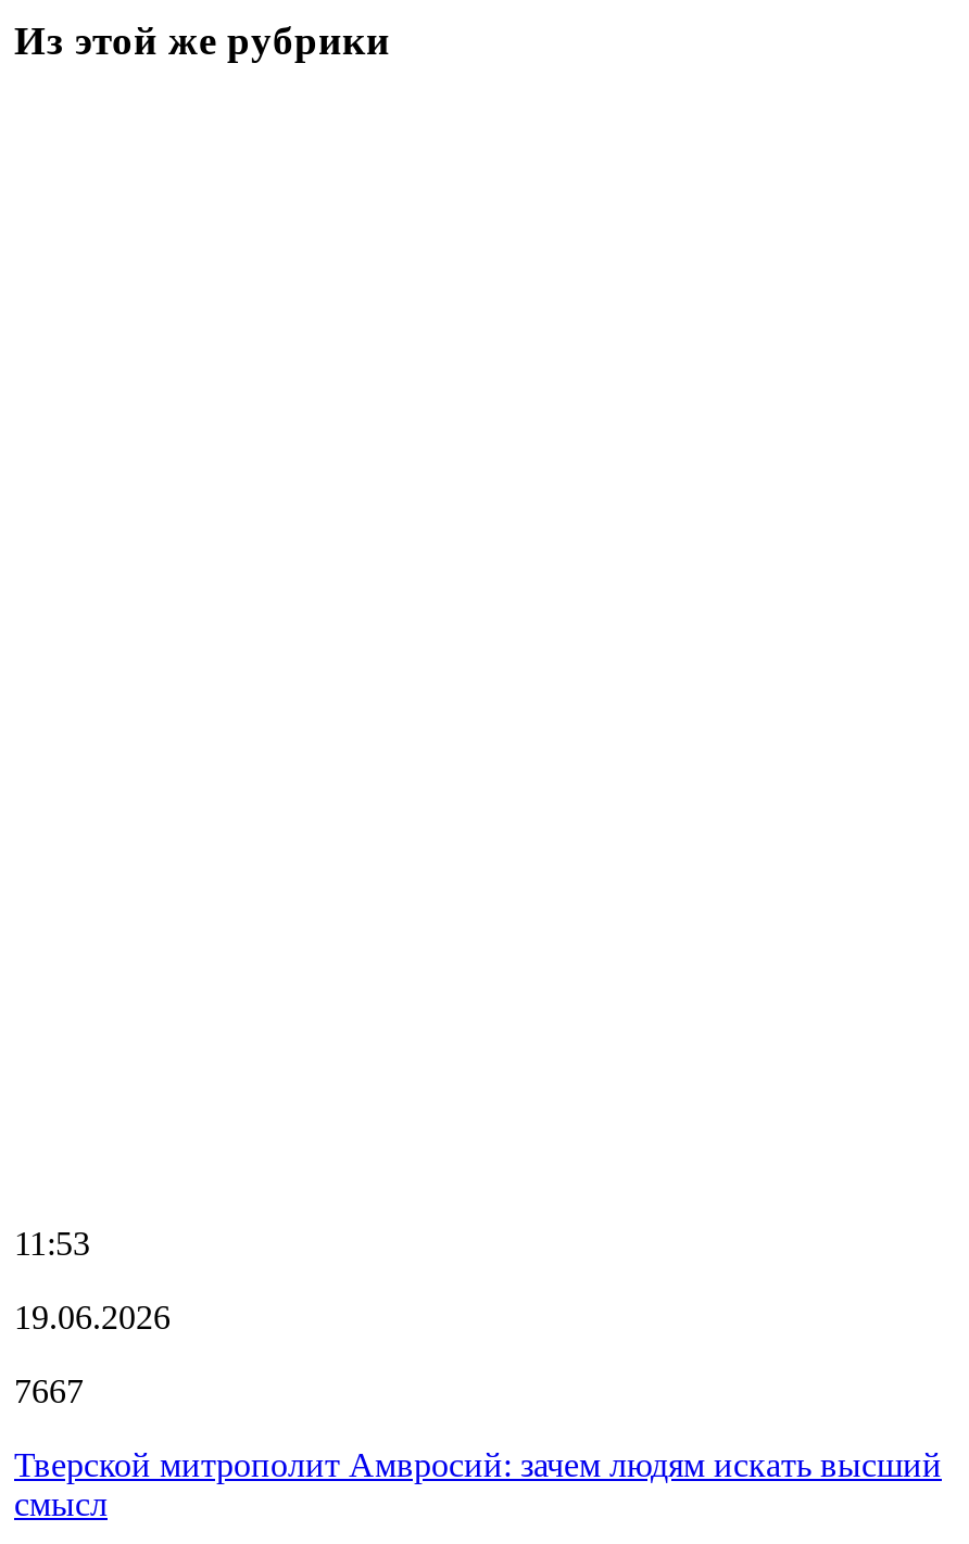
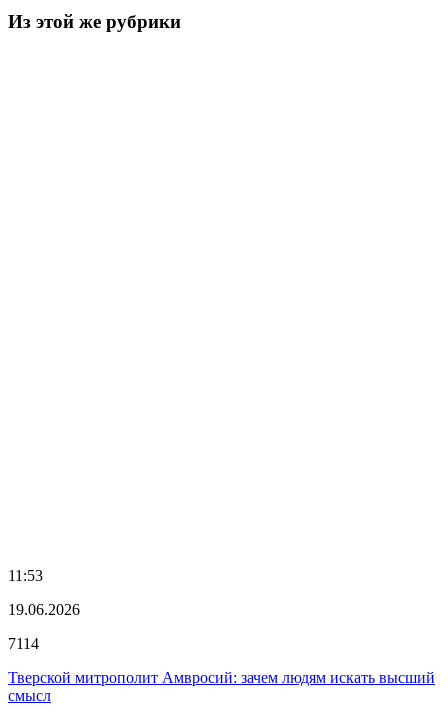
- 7667
+ 7114
